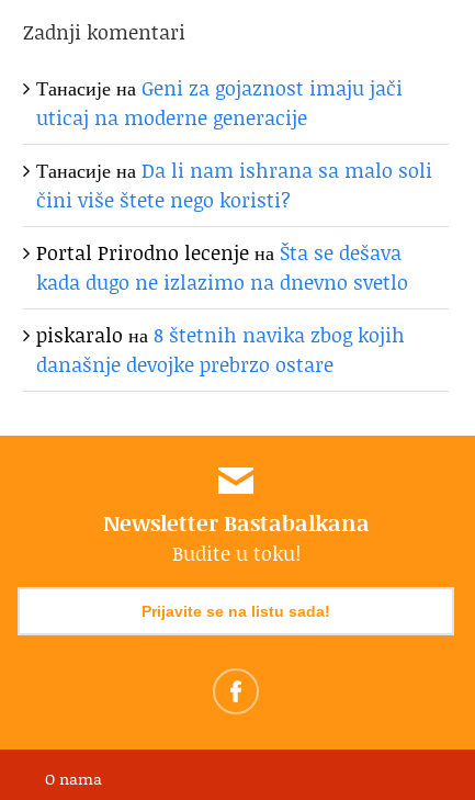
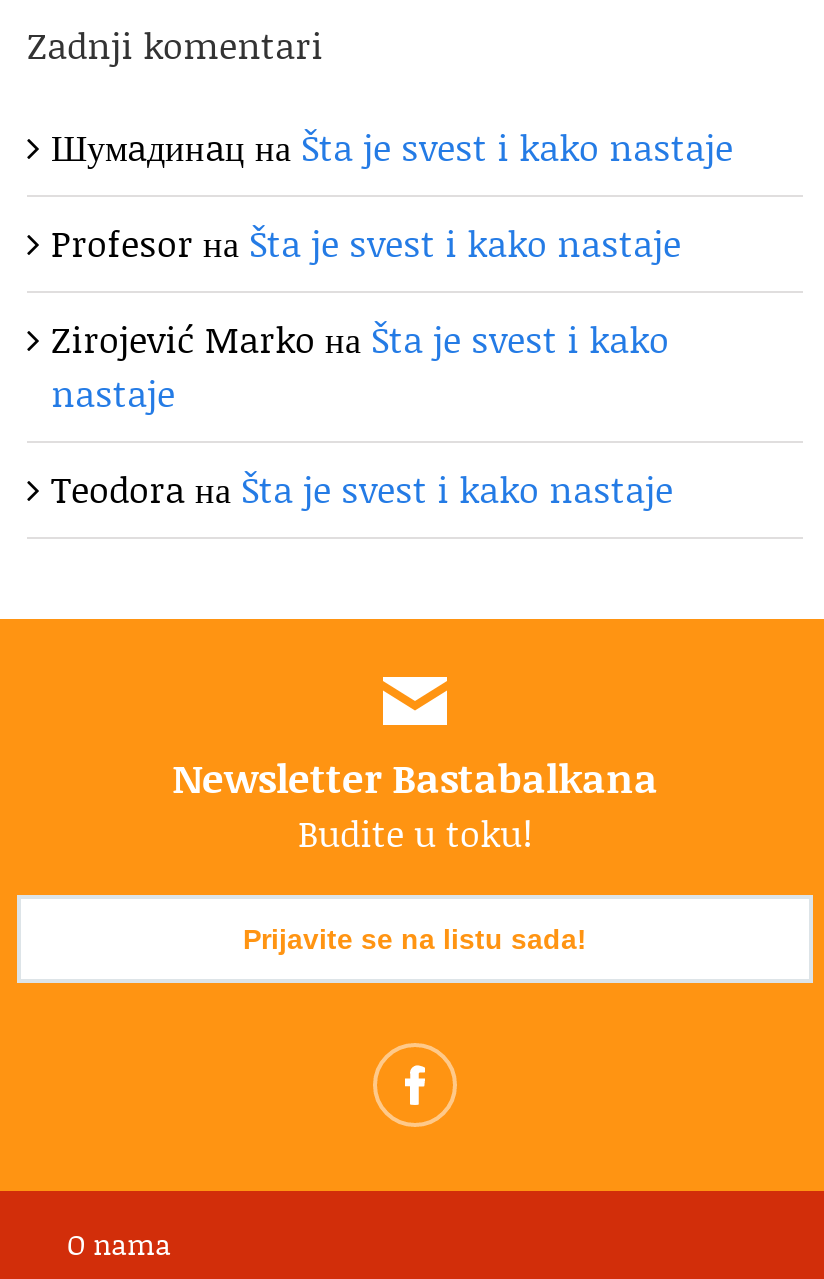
- Танасије на Geni za gojaznost imaju jači
- uticaj na moderne generacije
+ Шумaдинaц на Šta je svest i kako nastaje

- Танасије на Da li nam ishrana sa malo soli
- čini više štete nego koristi?
+ Profesor на Šta je svest i kako nastaje

- Portal Prirodno lecenje на Šta se dešava
- kada dugo ne izlazimo na dnevno svetlo
+ Zirojević Marko на Šta je svest i kako
+ nastaje

- piskaralo на 8 štetnih navika zbog kojih
- današnje devojke prebrzo ostare
+ Teodora на Šta je svest i kako nastaje
